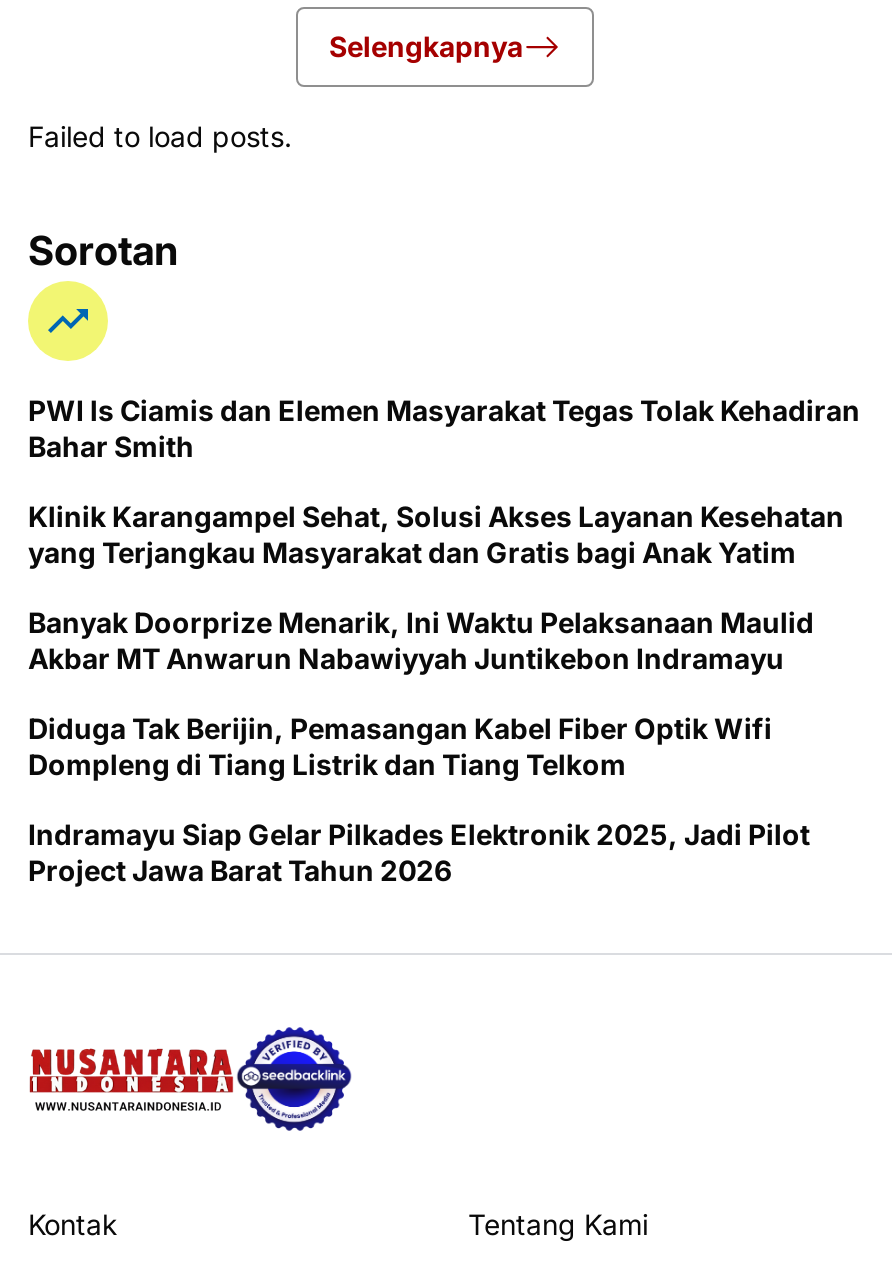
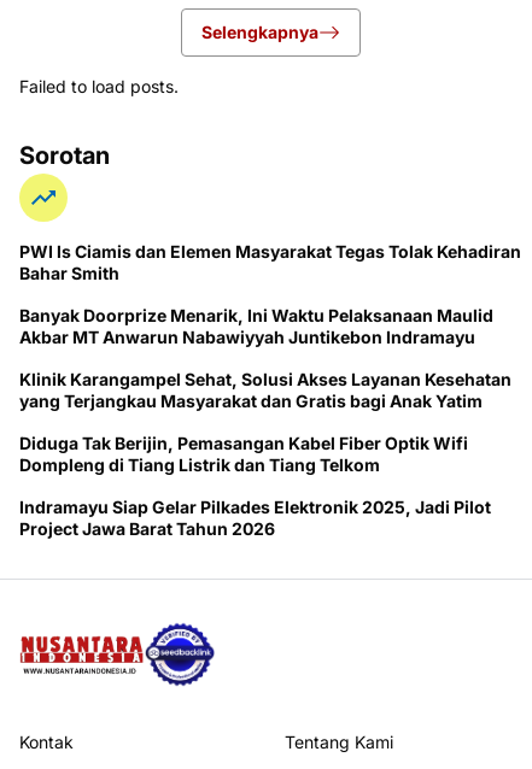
moved down: Klinik Karangampel Sehat, Solusi Akses Layanan Kesehatan | yang Terjangkau Masyarakat dan Gratis bagi Anak Yatim

moved up: Banyak Doorprize Menarik, Ini Waktu Pelaksanaan Maulid | Akbar MT Anwarun Nabawiyyah Juntikebon Indramayu
